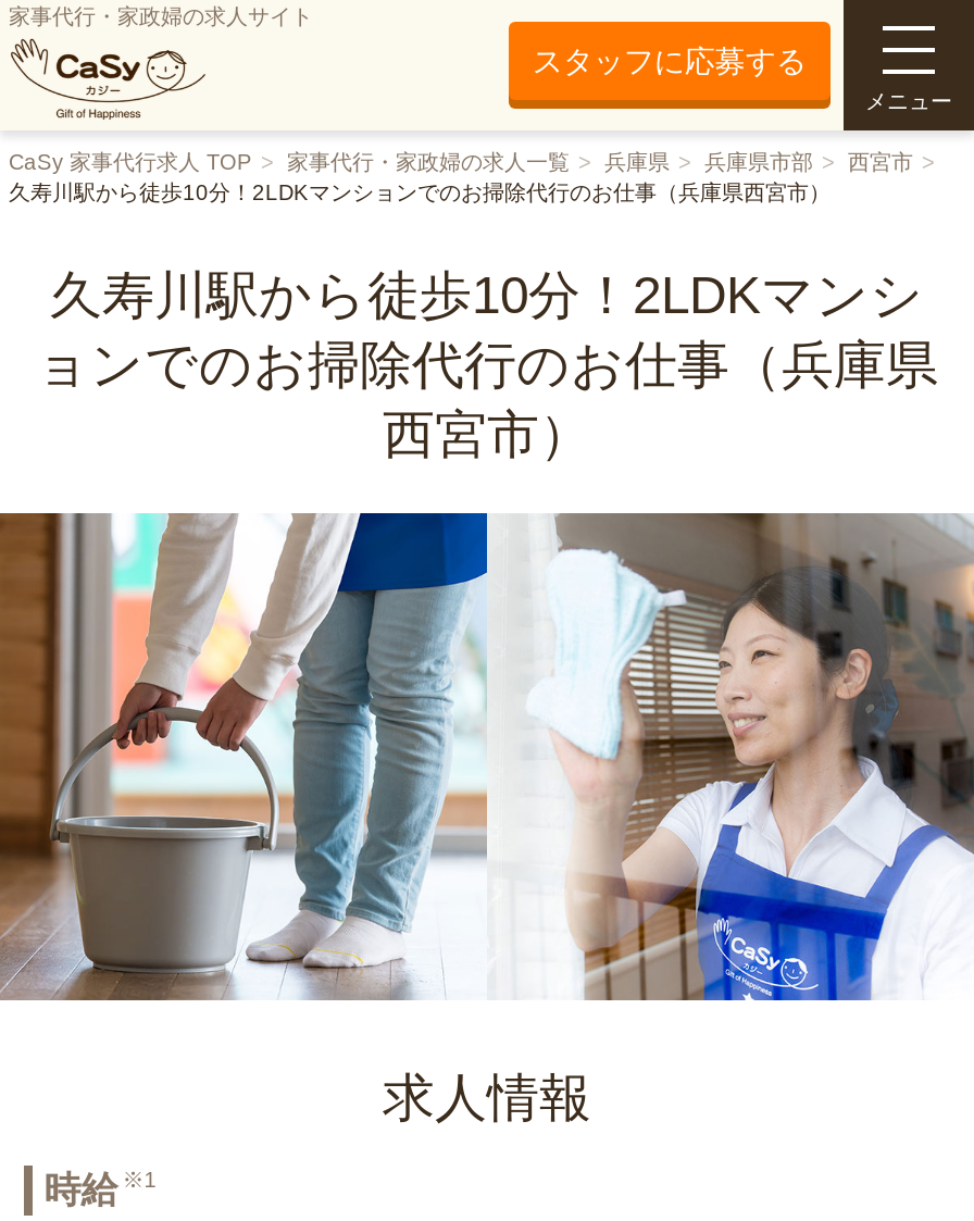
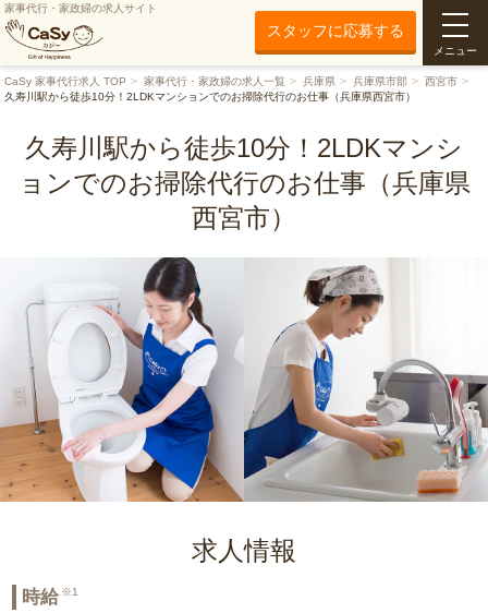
- [image]
+ [image]
